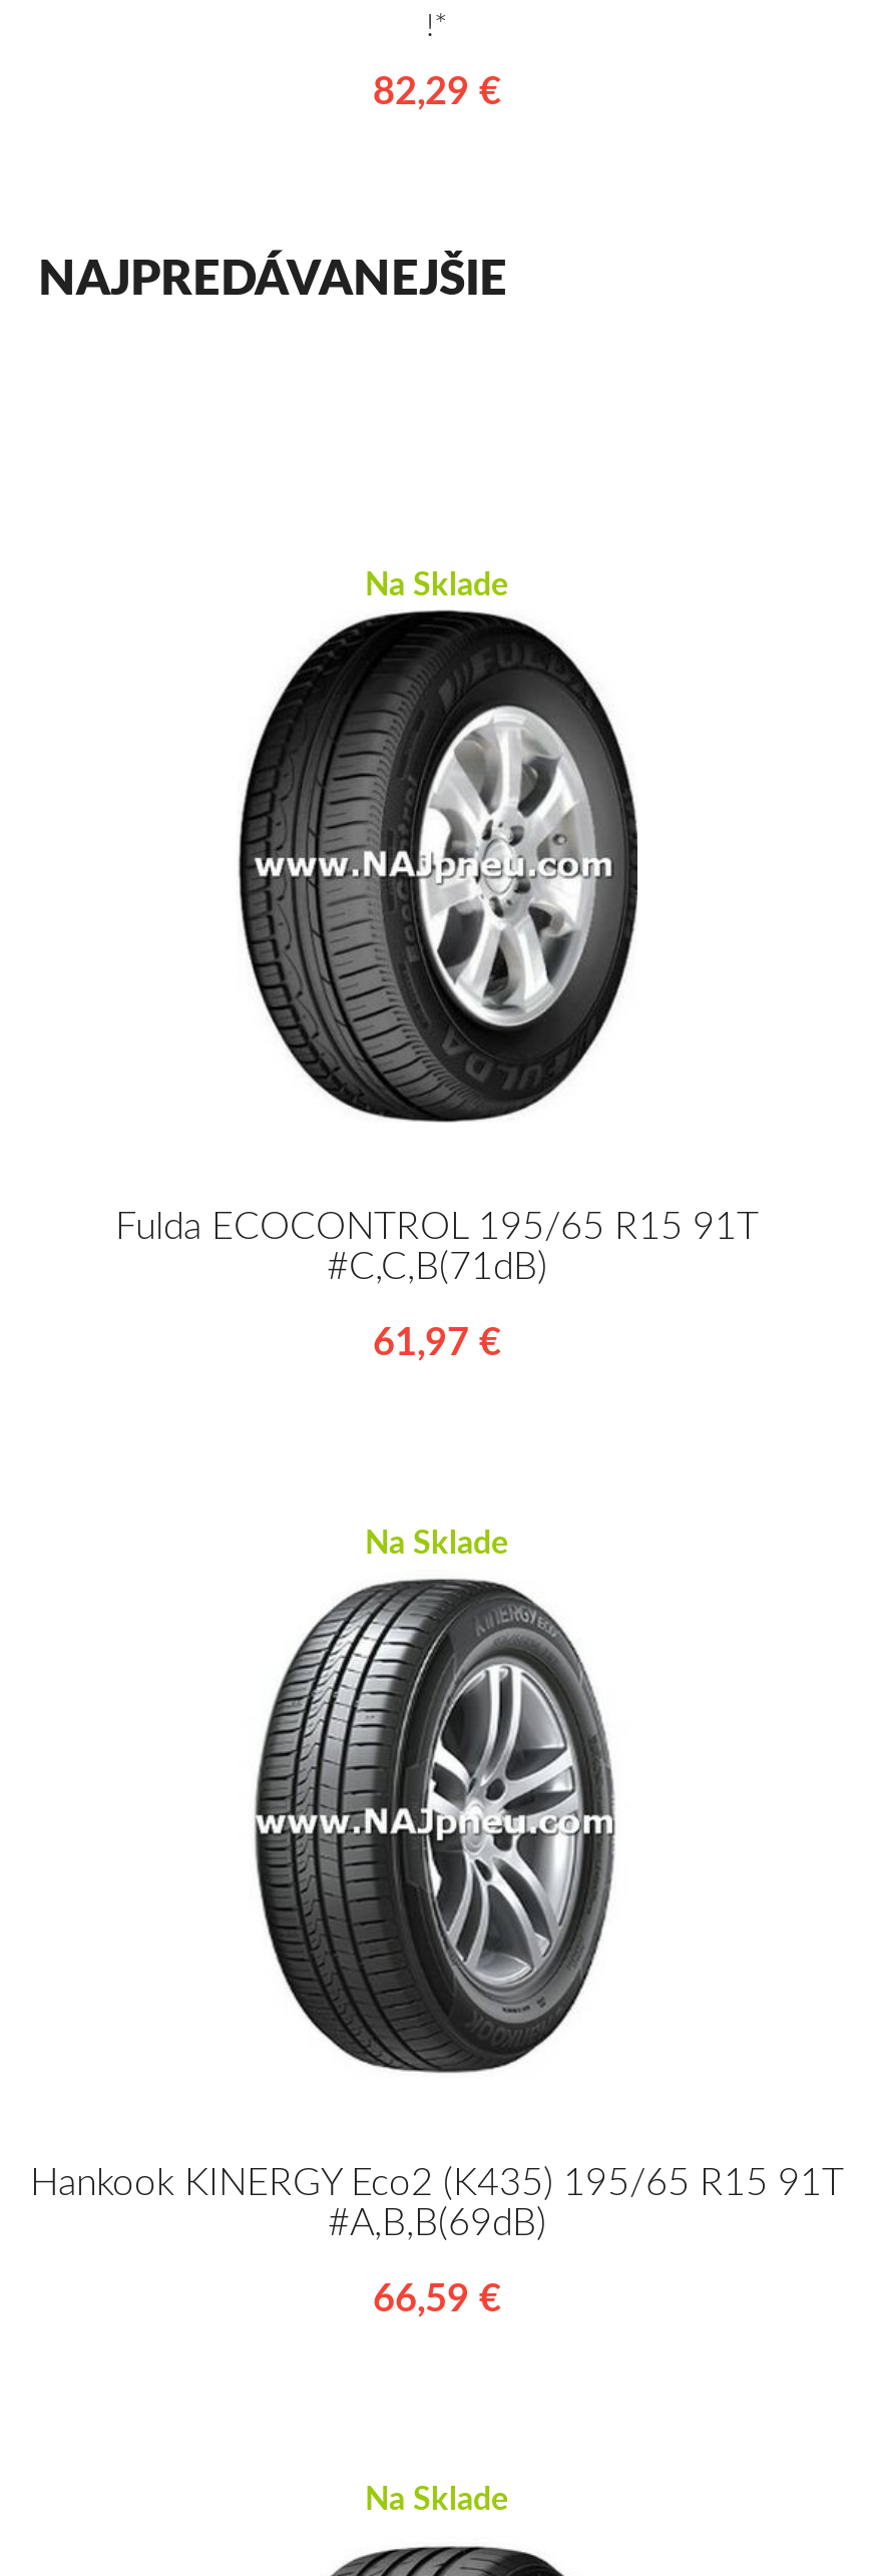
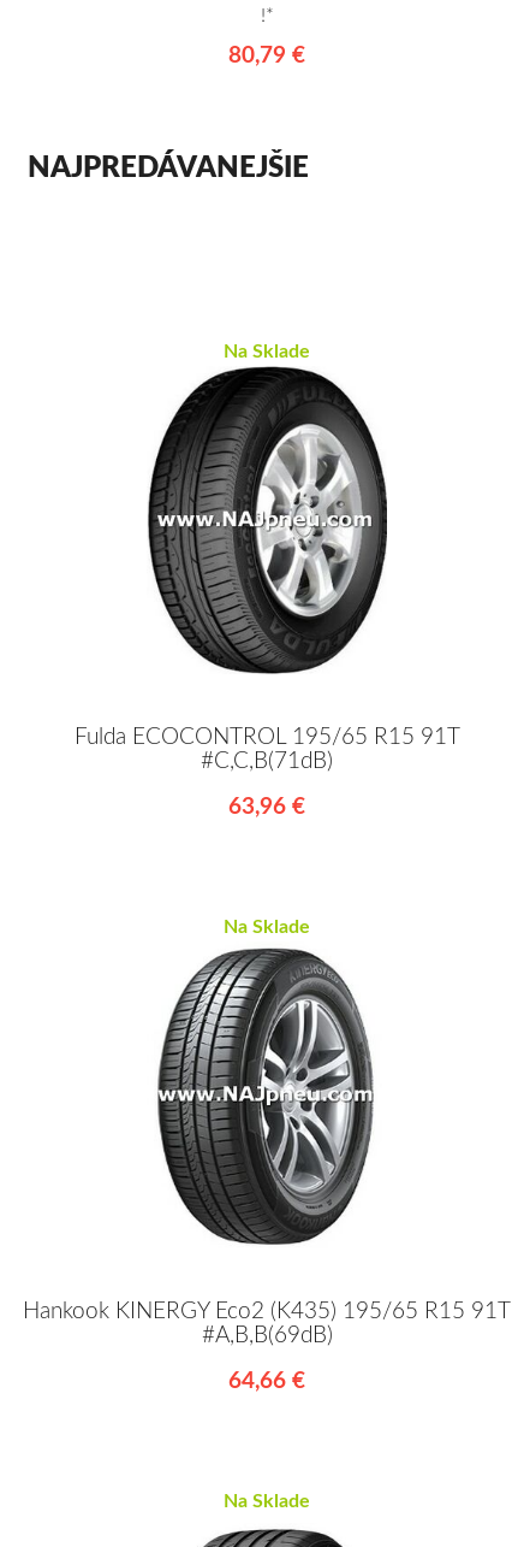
- 82,29 €
+ 80,79 €

- 61,97 €
+ 63,96 €

- 66,59 €
+ 64,66 €
